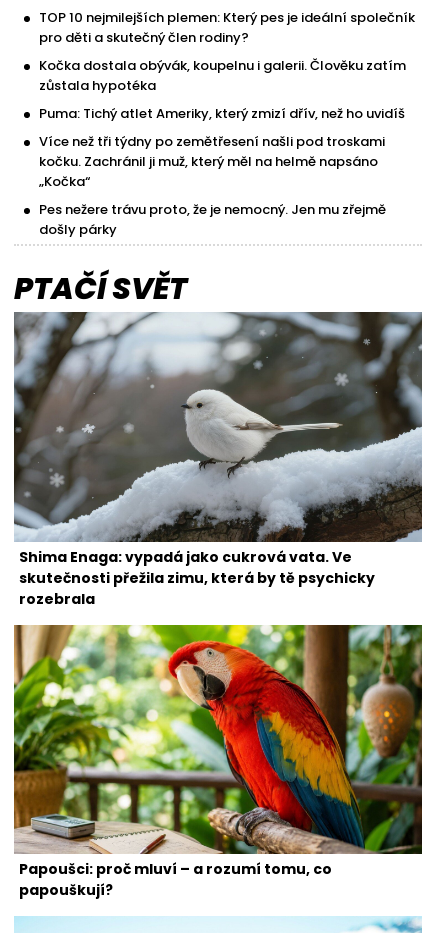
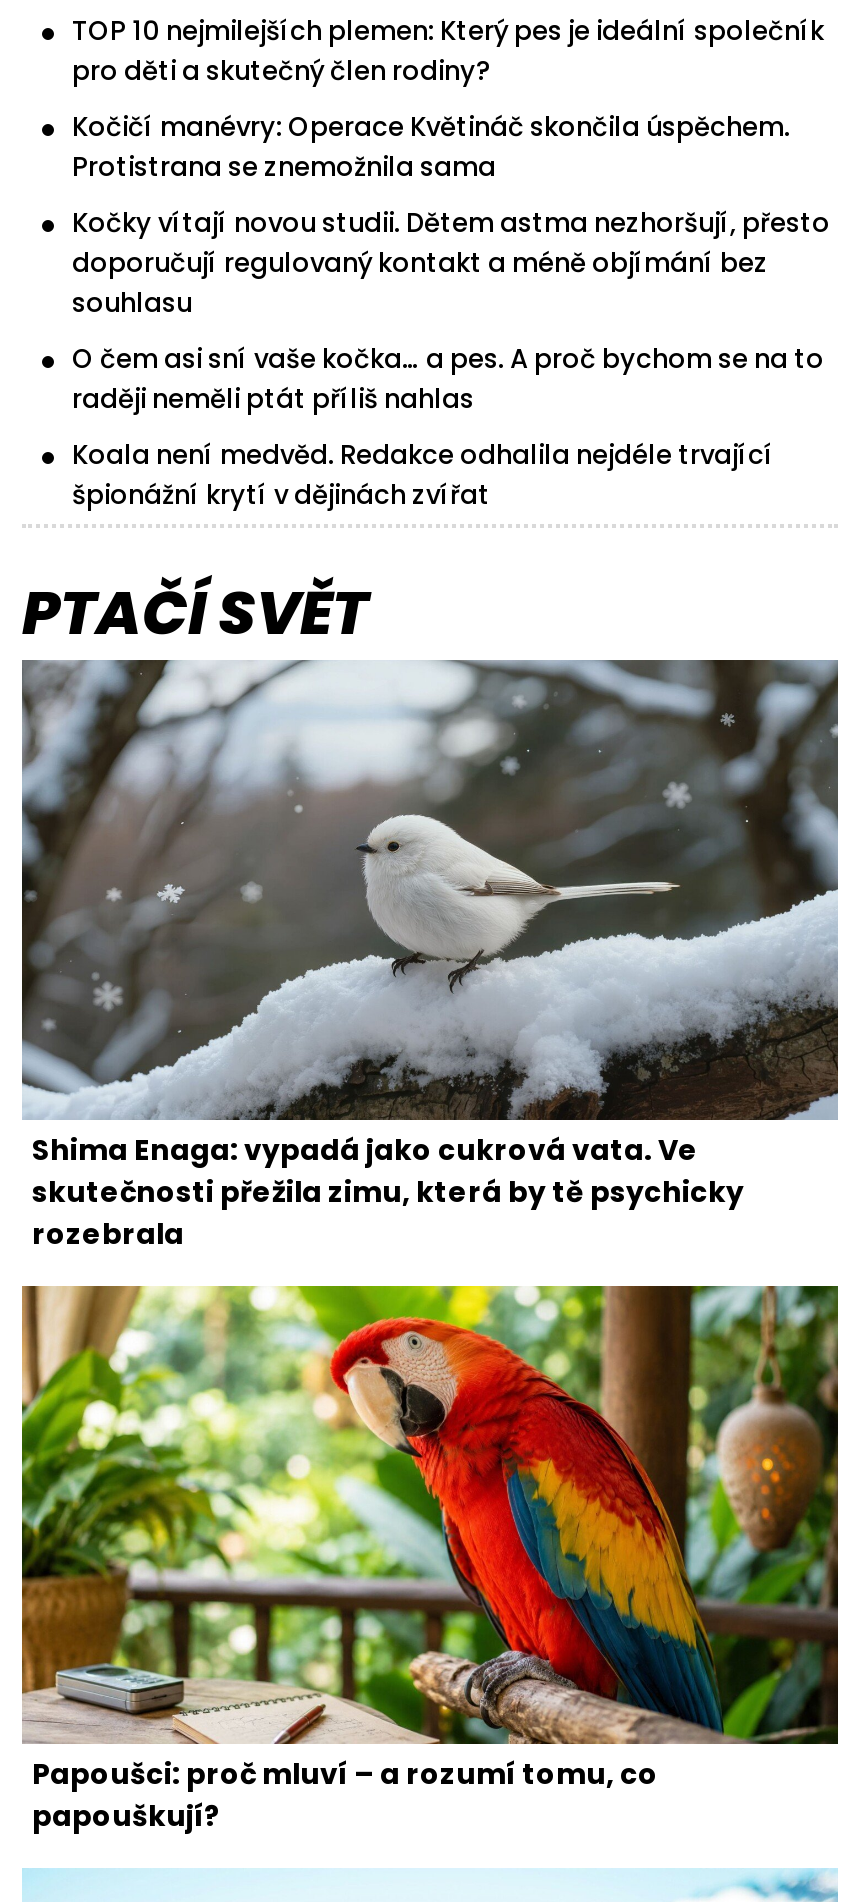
- Kočka dostala obývák, koupelnu i galerii. Člověku zatím
- zůstala hypotéka
+ Kočičí manévry: Operace Květináč skončila úspěchem.
+ Protistrana se znemožnila sama

- Puma: Tichý atlet Ameriky, který zmizí dřív, než ho uvidíš
+ Kočky vítají novou studii. Dětem astma nezhoršují, přesto
+ doporučují regulovaný kontakt a méně objímání bez
+ souhlasu

- Více než tři týdny po zemětřesení našli pod troskami
- kočku. Zachránil ji muž, který měl na helmě napsáno
- „Kočka“
+ O čem asi sní vaše kočka… a pes. A proč bychom se na to
+ raději neměli ptát příliš nahlas

- Pes nežere trávu proto, že je nemocný. Jen mu zřejmě
- došly párky
+ Koala není medvěd. Redakce odhalila nejdéle trvající
+ špionážní krytí v dějinách zvířat
